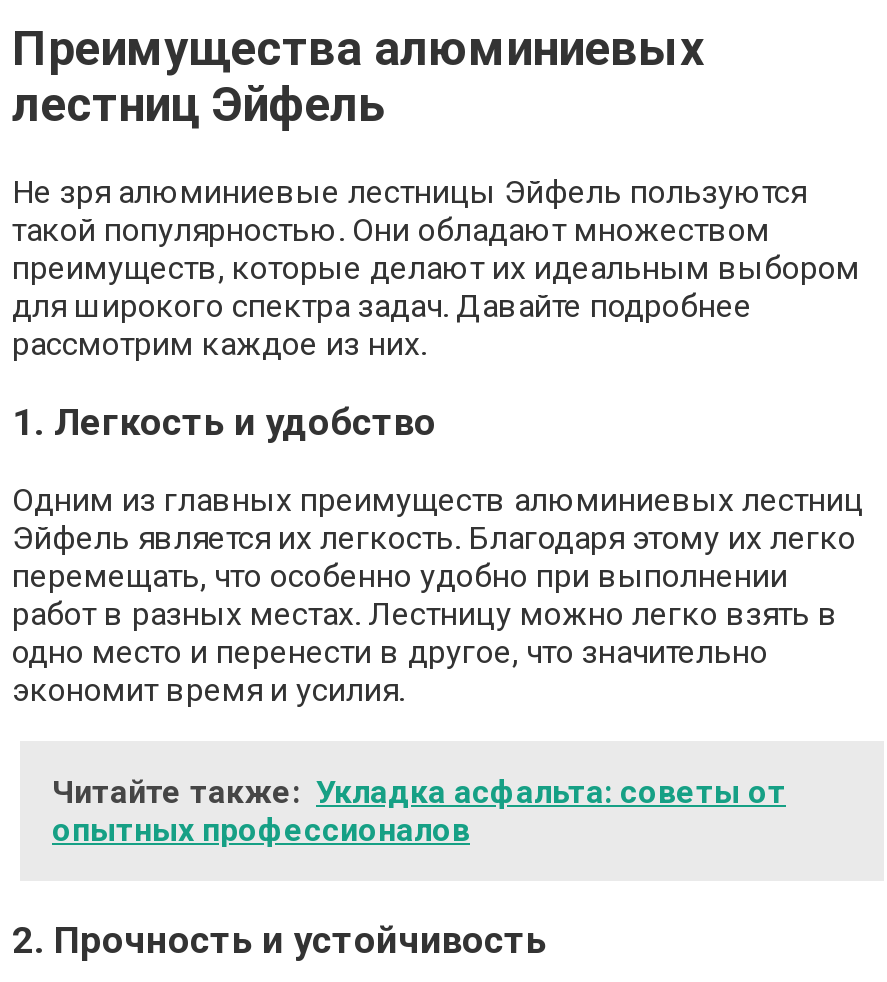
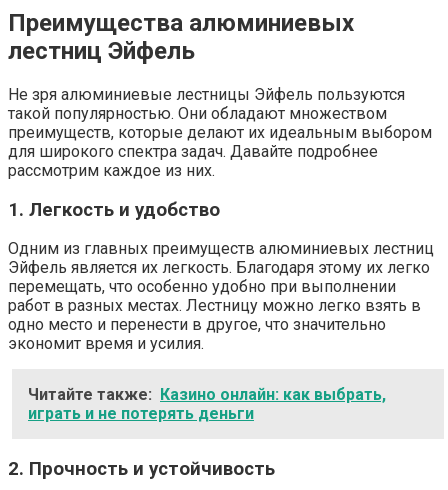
- Читайте также: Укладка асфальта: советы от
- опытных профессионалов
+ Читайте также: Казино онлайн: как выбрать,
+ играть и не потерять деньги
